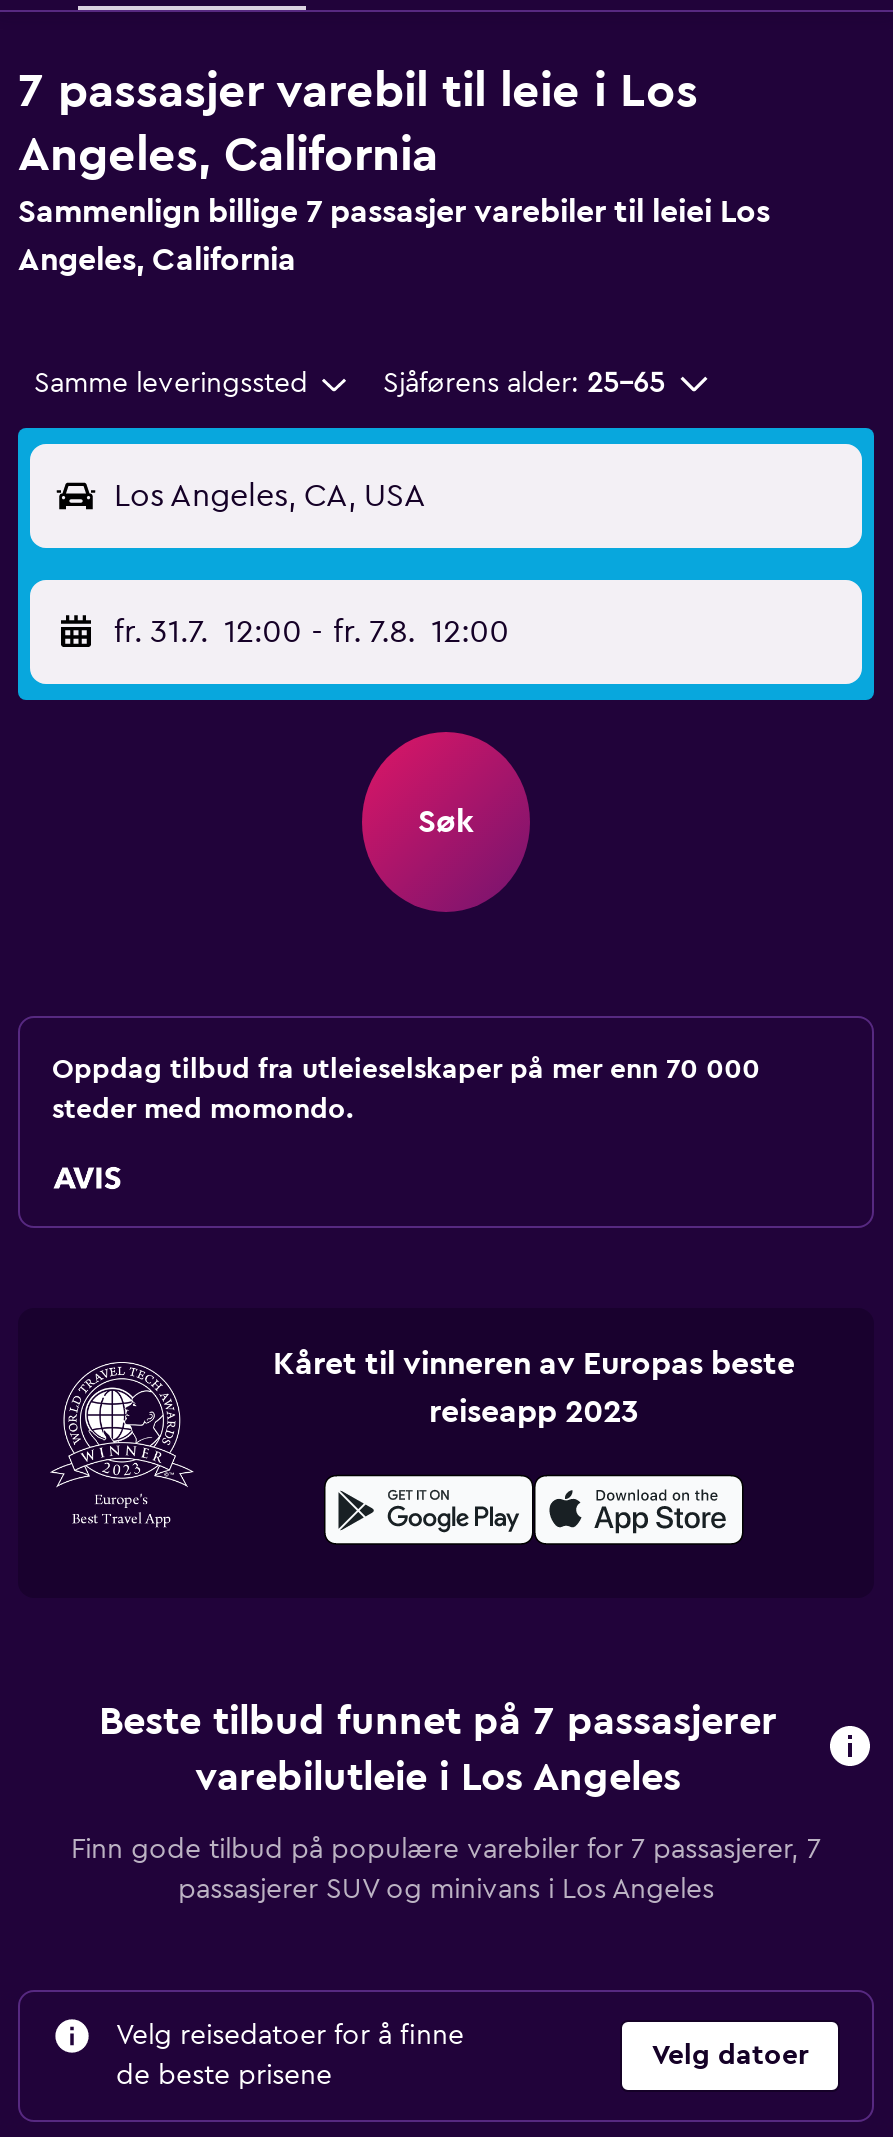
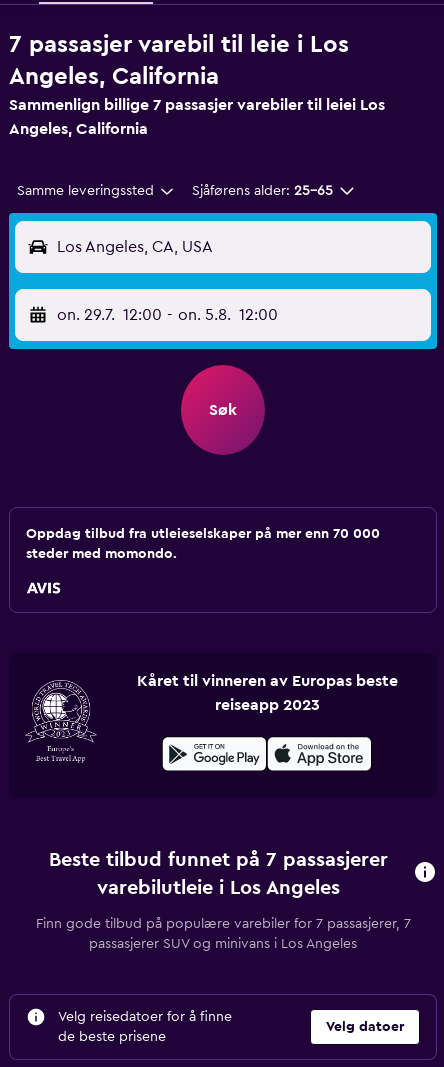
- fr. 31.7. 12:00 - fr. 7.8. 12:00
+ on. 29.7. 12:00 - on. 5.8. 12:00
